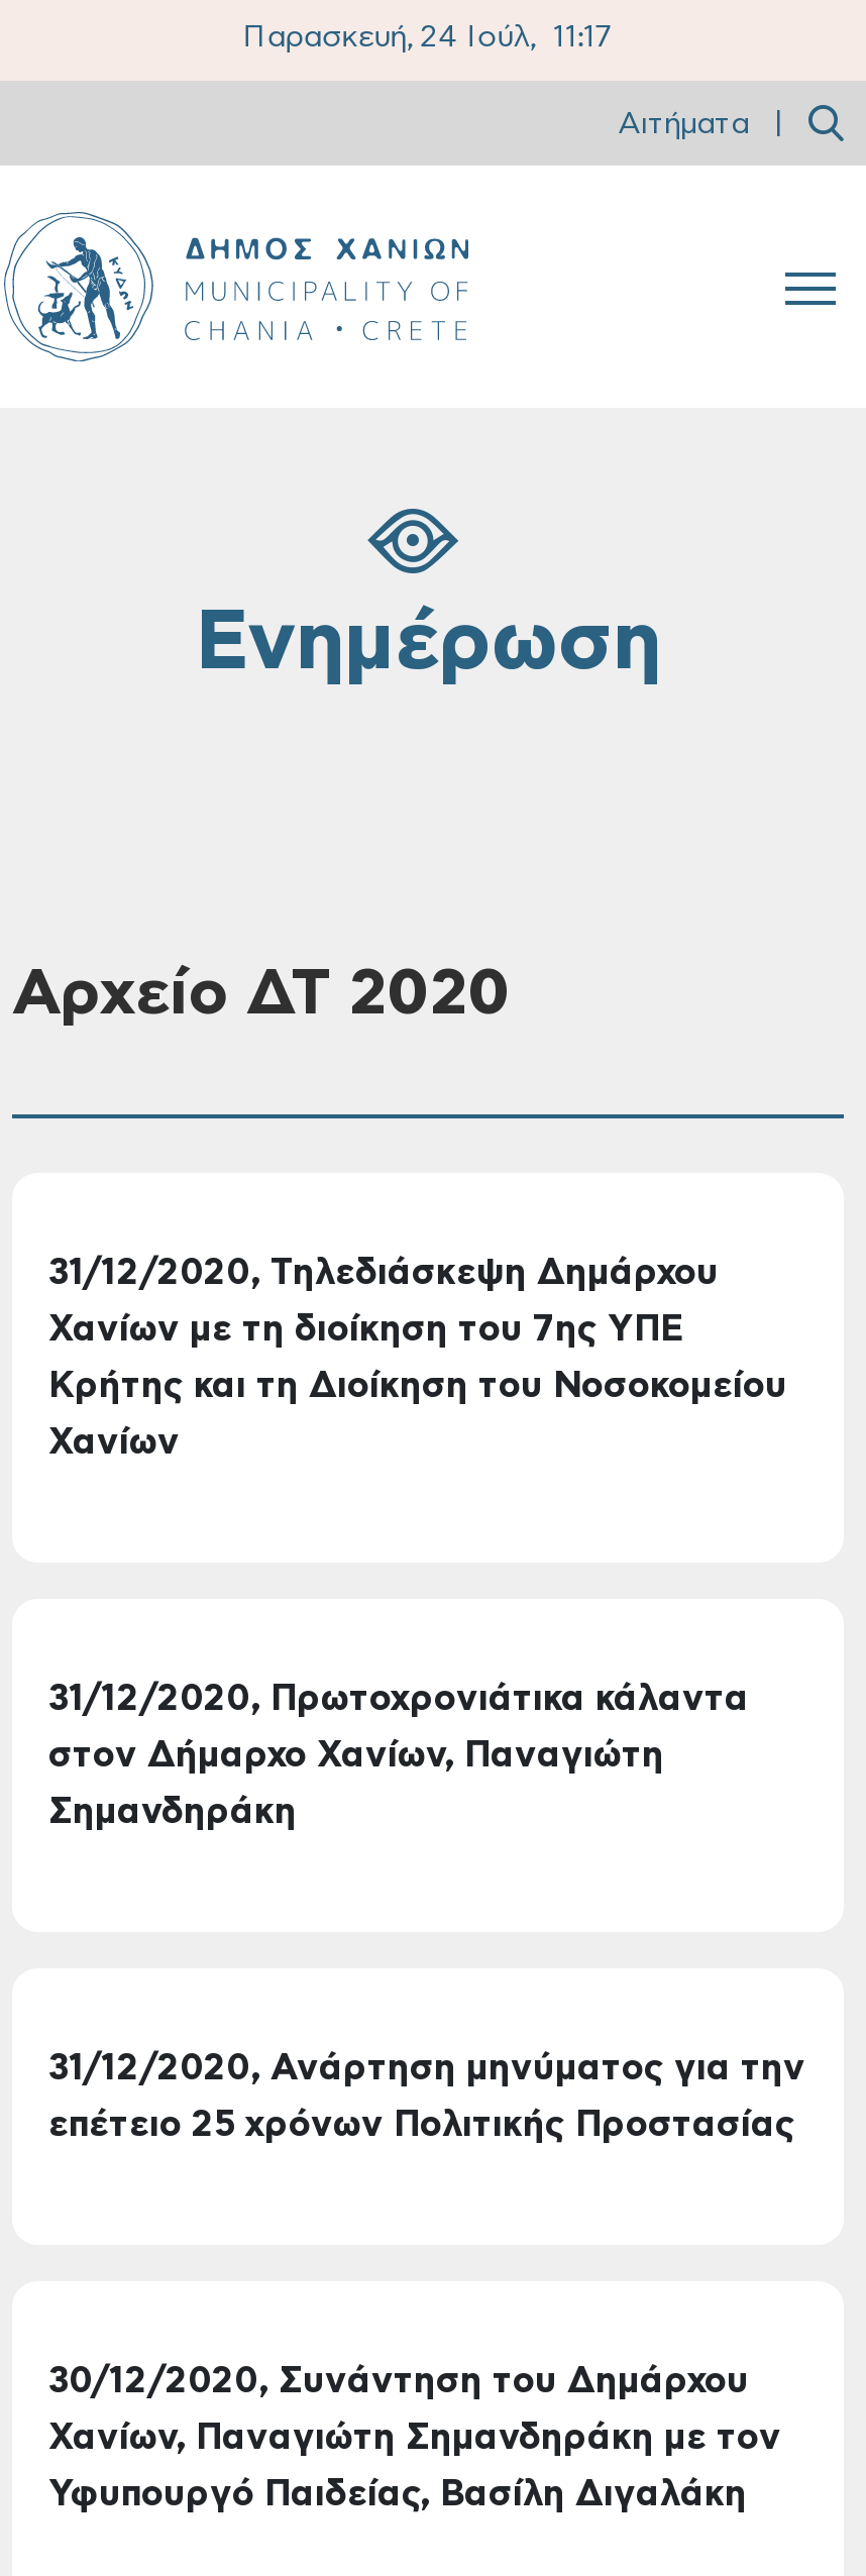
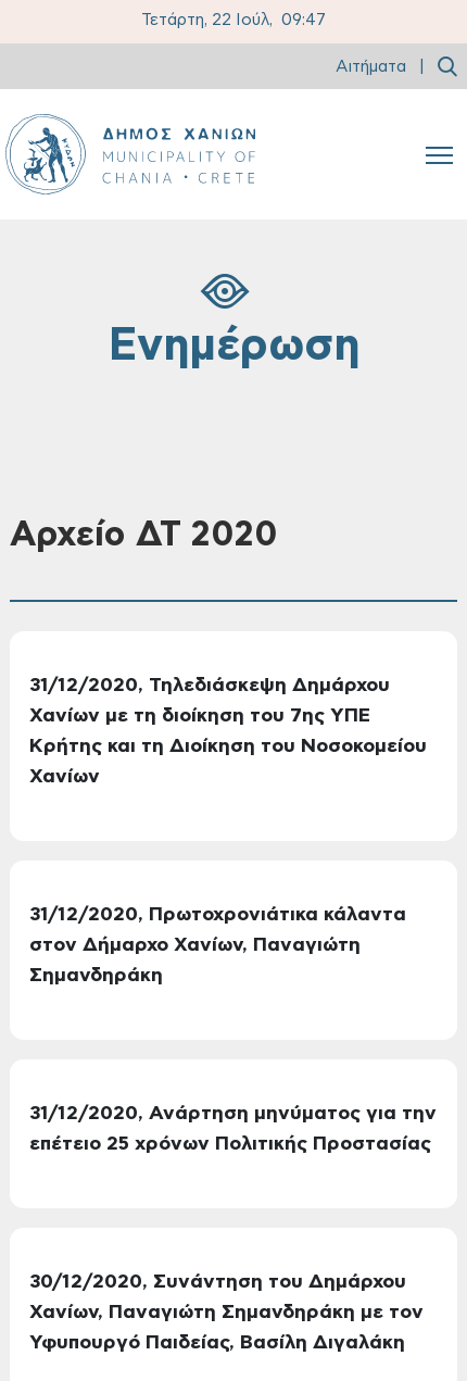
- Παρασκευή, 24 Ιούλ, 11:17
+ Τετάρτη, 22 Ιούλ, 09:47
